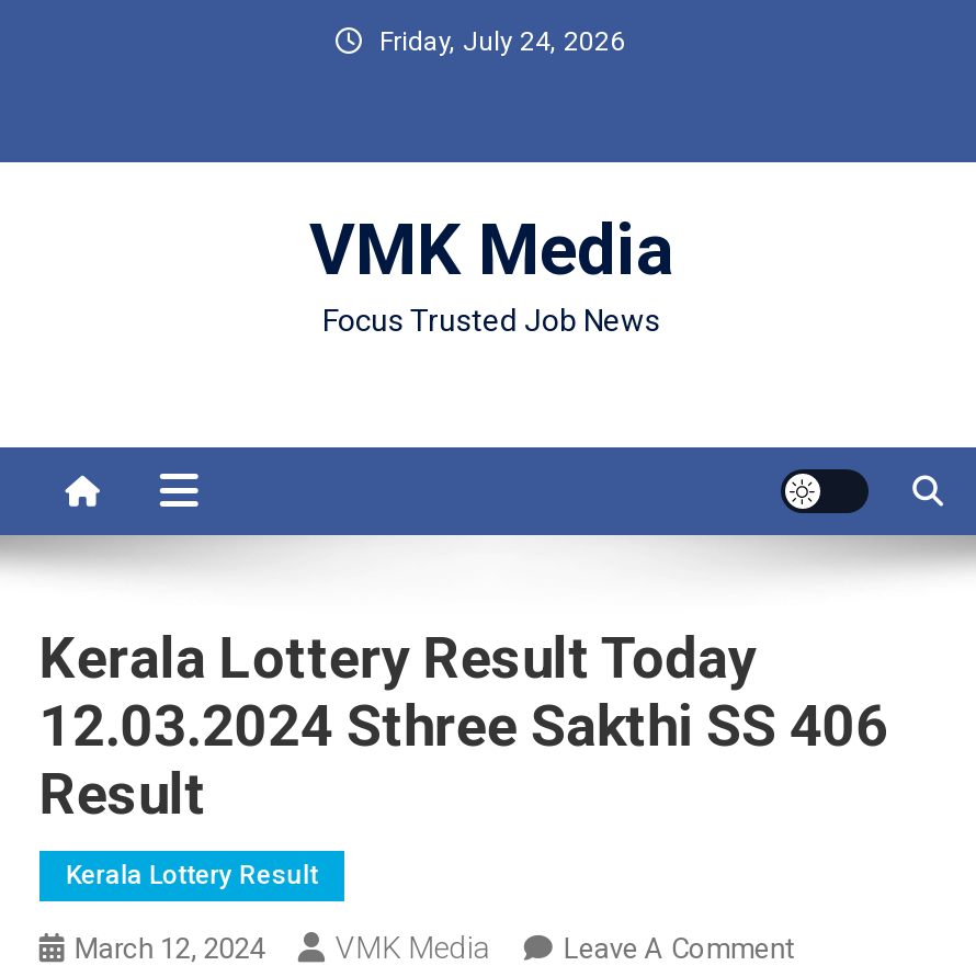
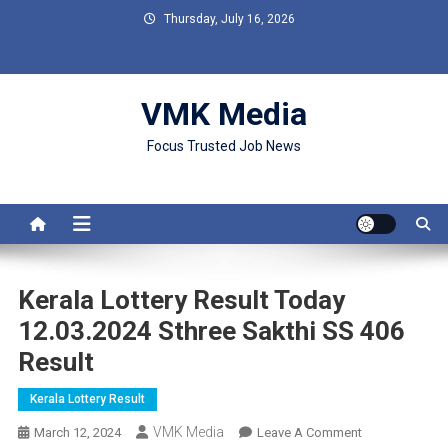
- Friday, July 24, 2026
+ Thursday, July 16, 2026
